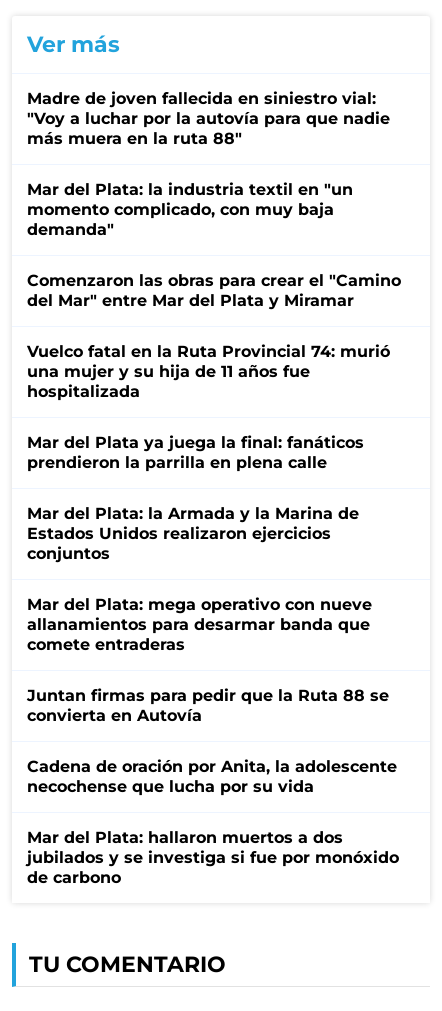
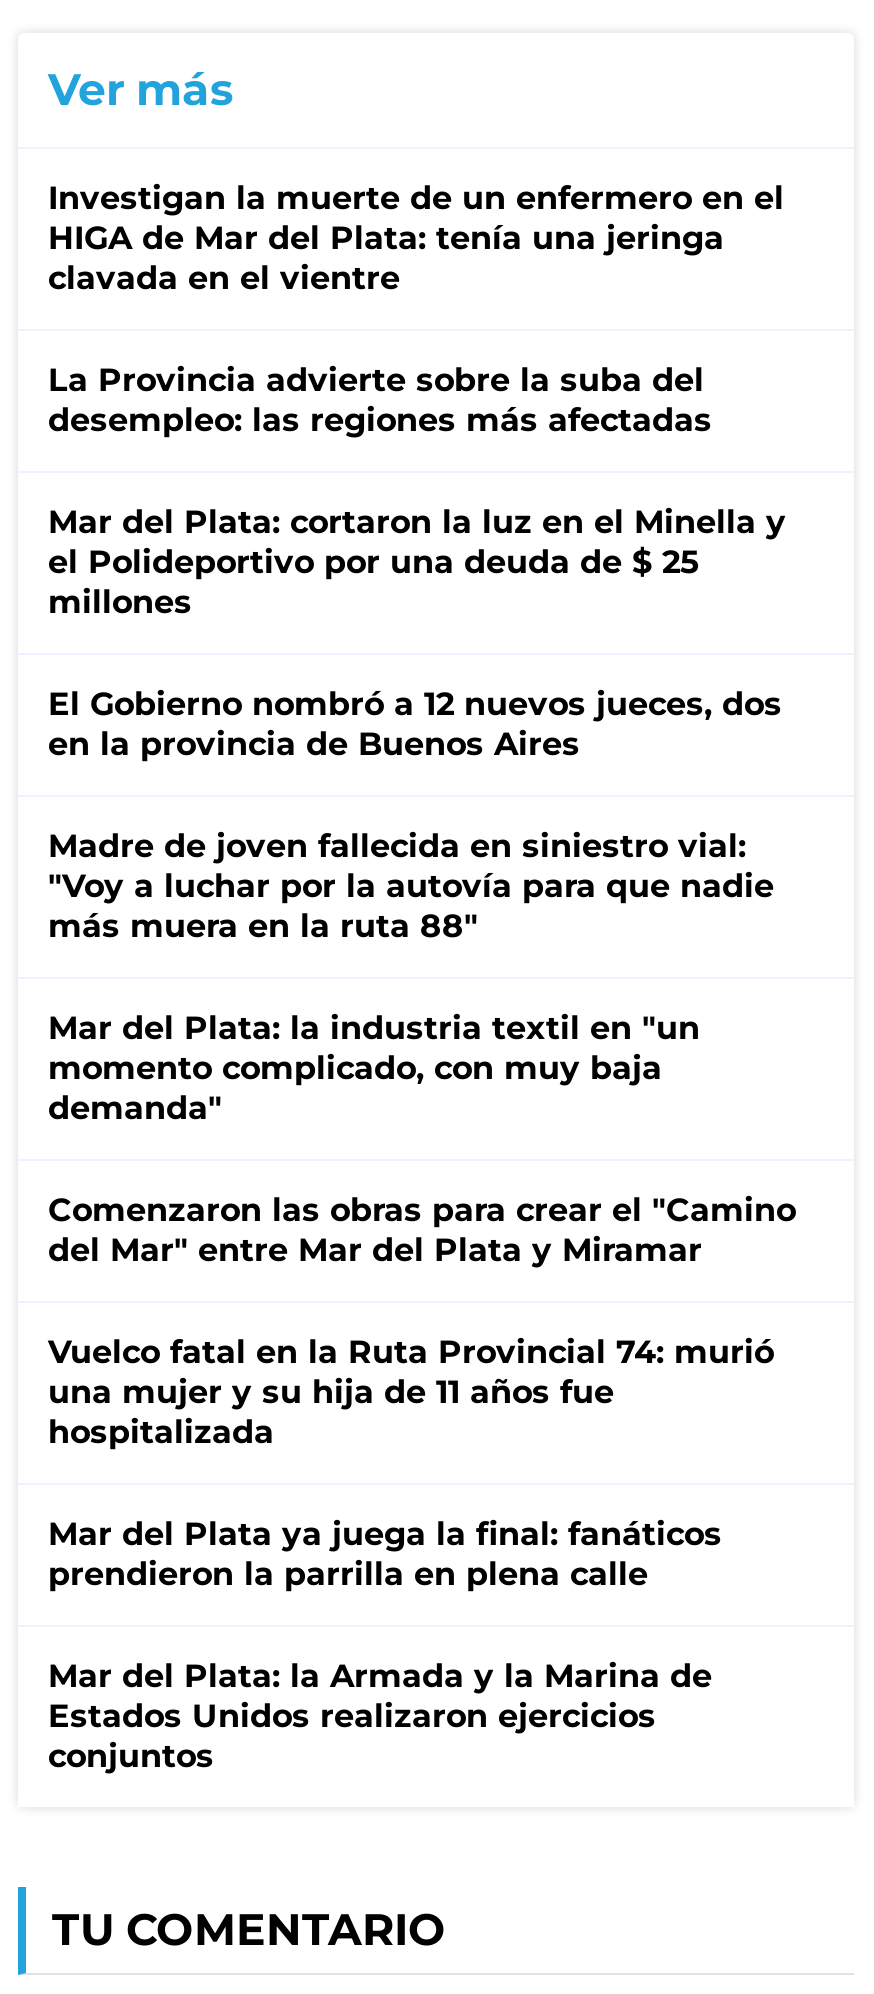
+ Investigan la muerte de un enfermero en el
+ HIGA de Mar del Plata: tenía una jeringa
+ clavada en el vientre
+ La Provincia advierte sobre la suba del
+ desempleo: las regiones más afectadas
+ Mar del Plata: cortaron la luz en el Minella y
+ el Polideportivo por una deuda de $ 25
+ millones
+ El Gobierno nombró a 12 nuevos jueces, dos
+ en la provincia de Buenos Aires

moved down: Madre de joven fallecida en siniestro vial: | "Voy a luchar por la autovía para que nadie | más muera en la ruta 88" | ... | Estados Unidos realizaron ejercicios | conjuntos

- Mar del Plata: mega operativo con nueve
- allanamientos para desarmar banda que
- comete entraderas
- Juntan firmas para pedir que la Ruta 88 se
- convierta en Autovía
- Cadena de oración por Anita, la adolescente
- necochense que lucha por su vida
- Mar del Plata: hallaron muertos a dos
- jubilados y se investiga si fue por monóxido
- de carbono
